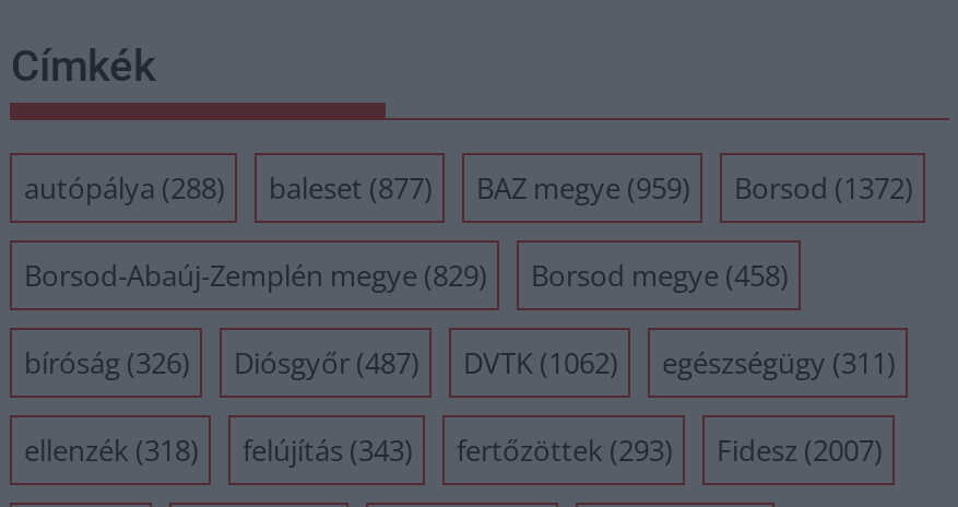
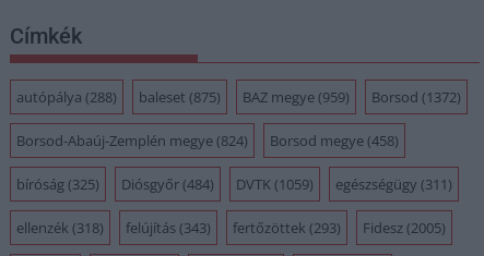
- autópálya (288) baleset (877) BAZ megye (959) Borsod (1372)
+ autópálya (288) baleset (875) BAZ megye (959) Borsod (1372)

- Borsod-Abaúj-Zemplén megye (829)
+ Borsod-Abaúj-Zemplén megye (824)

- bíróság (326)
+ bíróság (325)

- Diósgyőr (487)
+ Diósgyőr (484)

- DVTK (1062)
+ DVTK (1059)

- ellenzék (318) felújítás (343) fertőzöttek (293) Fidesz (2007)
+ ellenzék (318) felújítás (343) fertőzöttek (293) Fidesz (2005)
